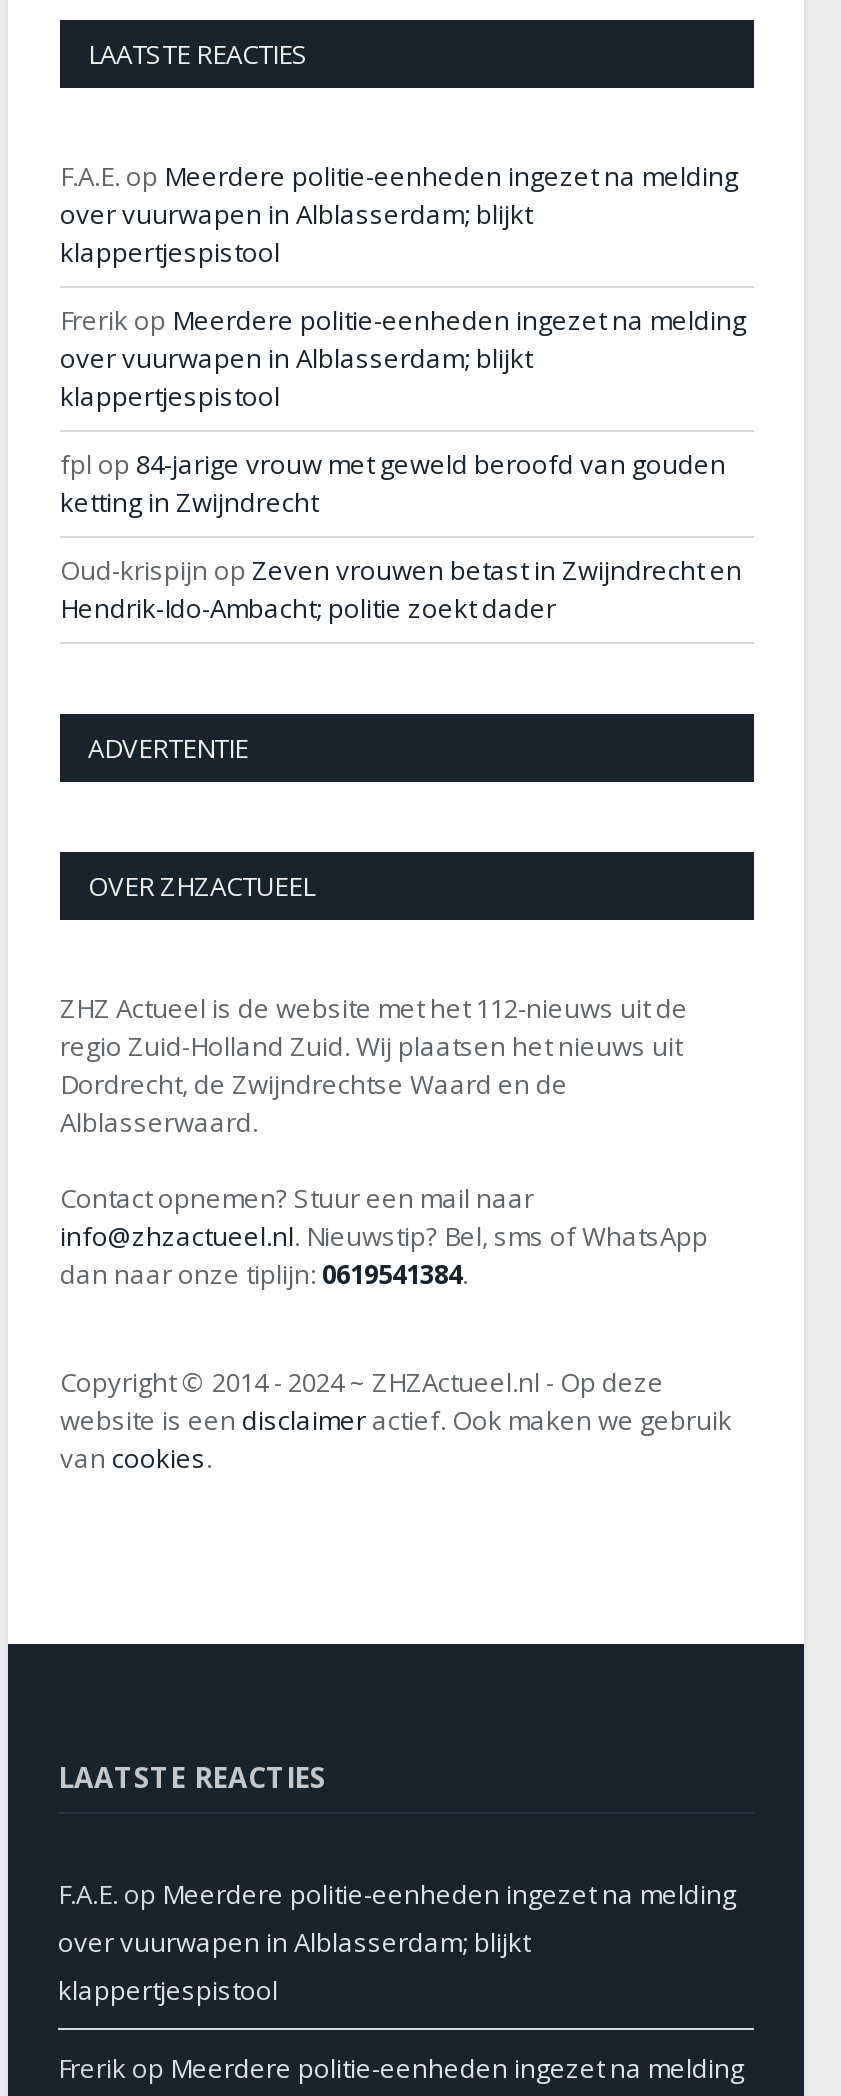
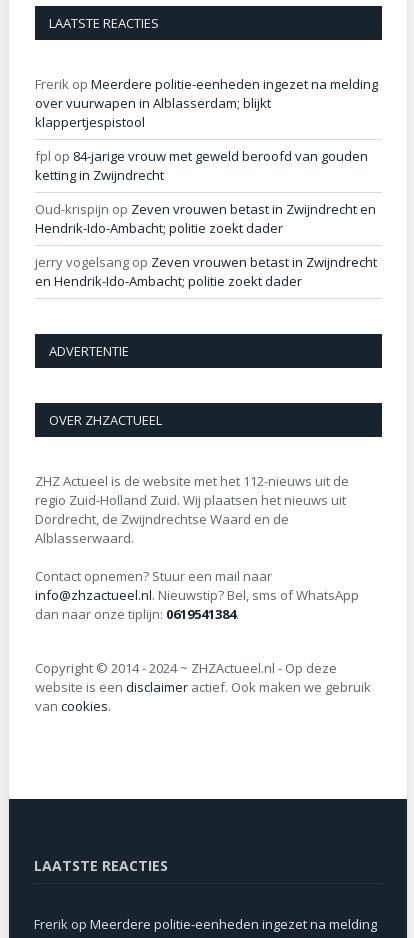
- F.A.E. op Meerdere politie-eenheden ingezet na melding
- over vuurwapen in Alblasserdam; blijkt
- klappertjespistool

+ jerry vogelsang op Zeven vrouwen betast in Zwijndrecht
+ en Hendrik-Ido-Ambacht; politie zoekt dader

- F.A.E. op Meerdere politie-eenheden ingezet na melding
- over vuurwapen in Alblasserdam; blijkt
- klappertjespistool
